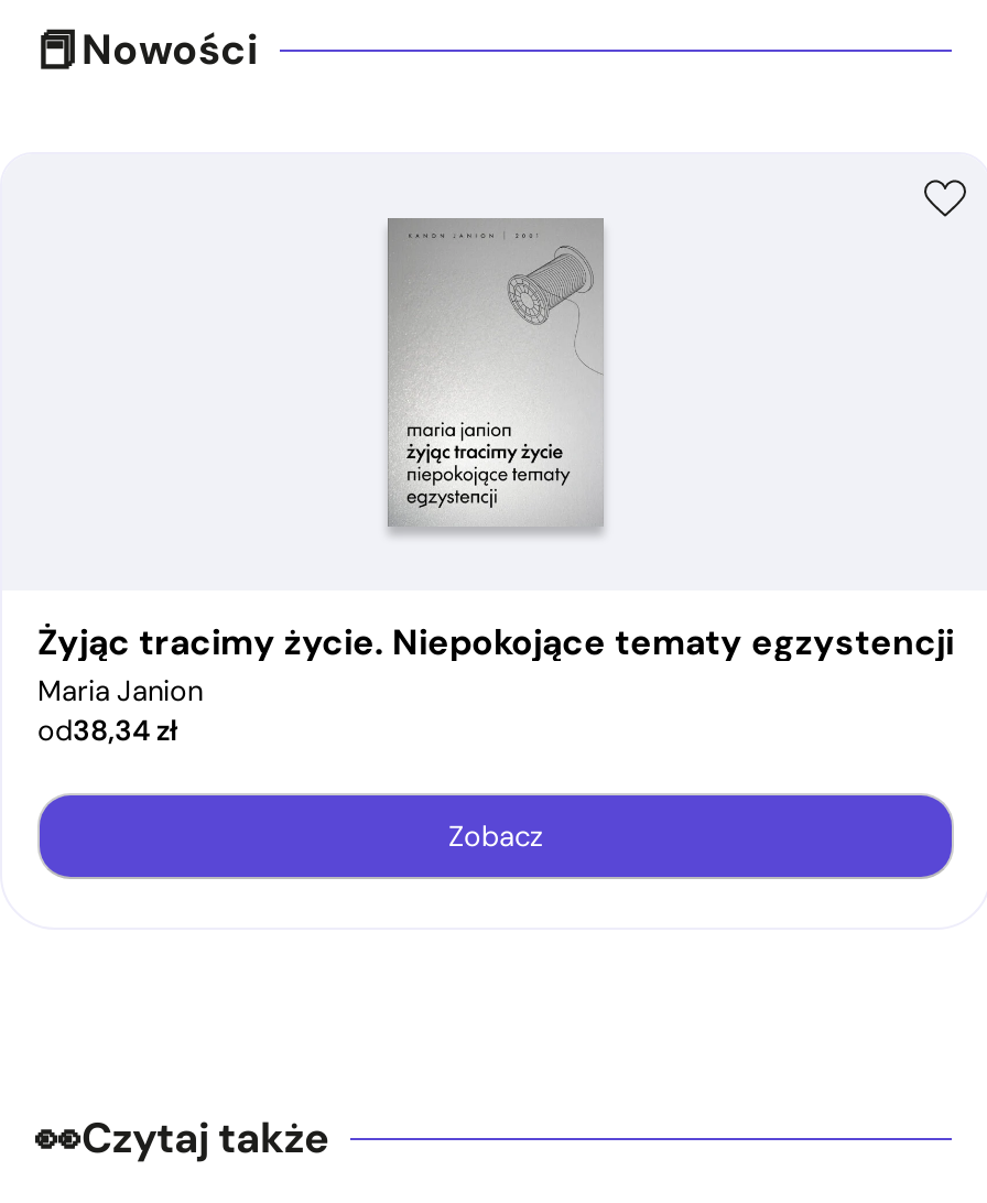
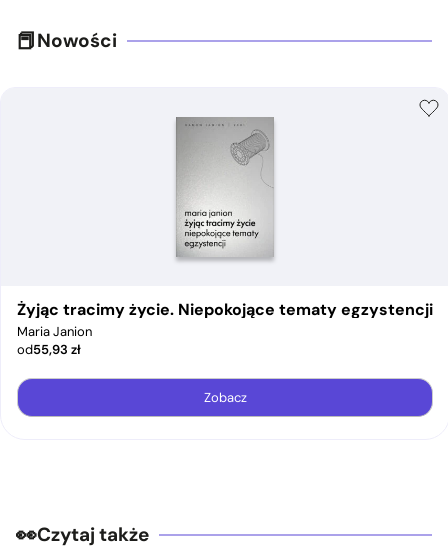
- od38,34 zł
+ od55,93 zł
